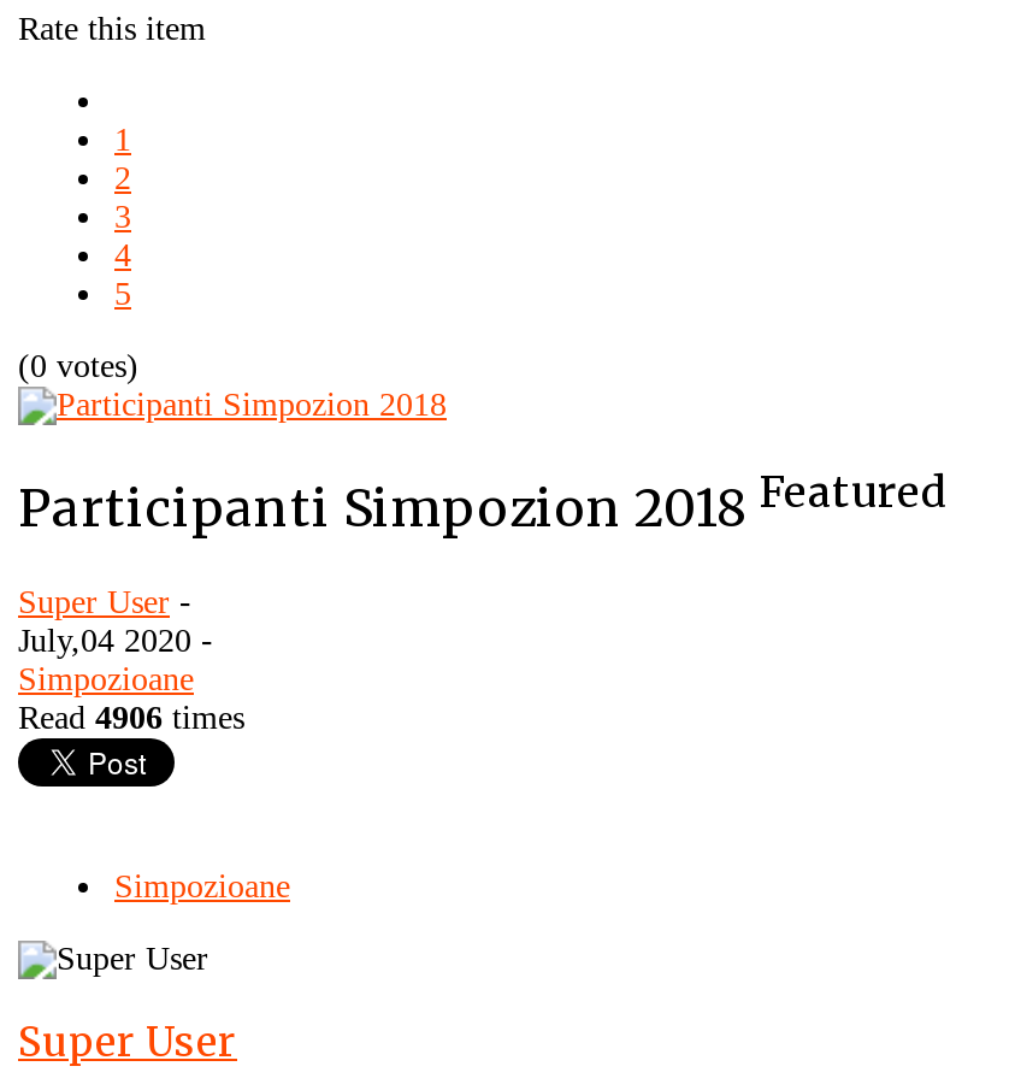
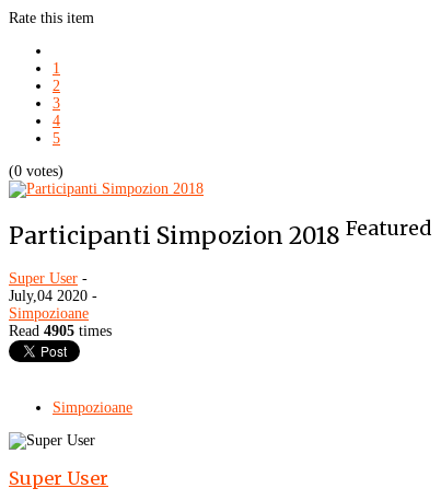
- Read 4906 times
+ Read 4905 times
